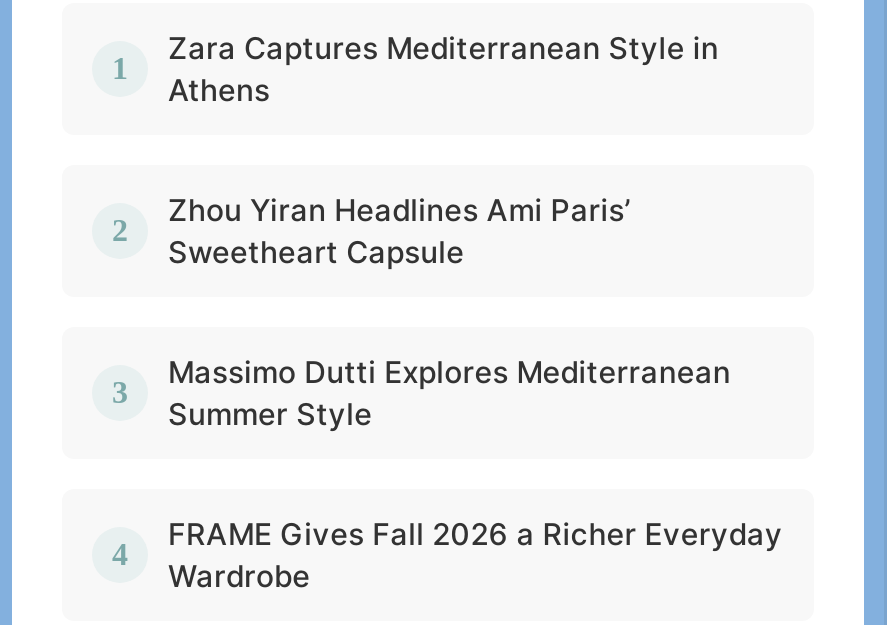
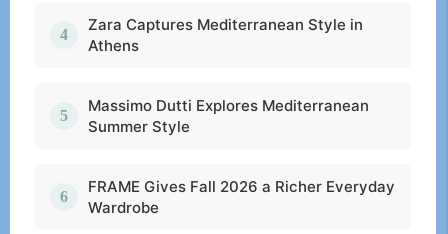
- Zhou Yiran Headlines Ami Paris’
- Sweetheart Capsule
